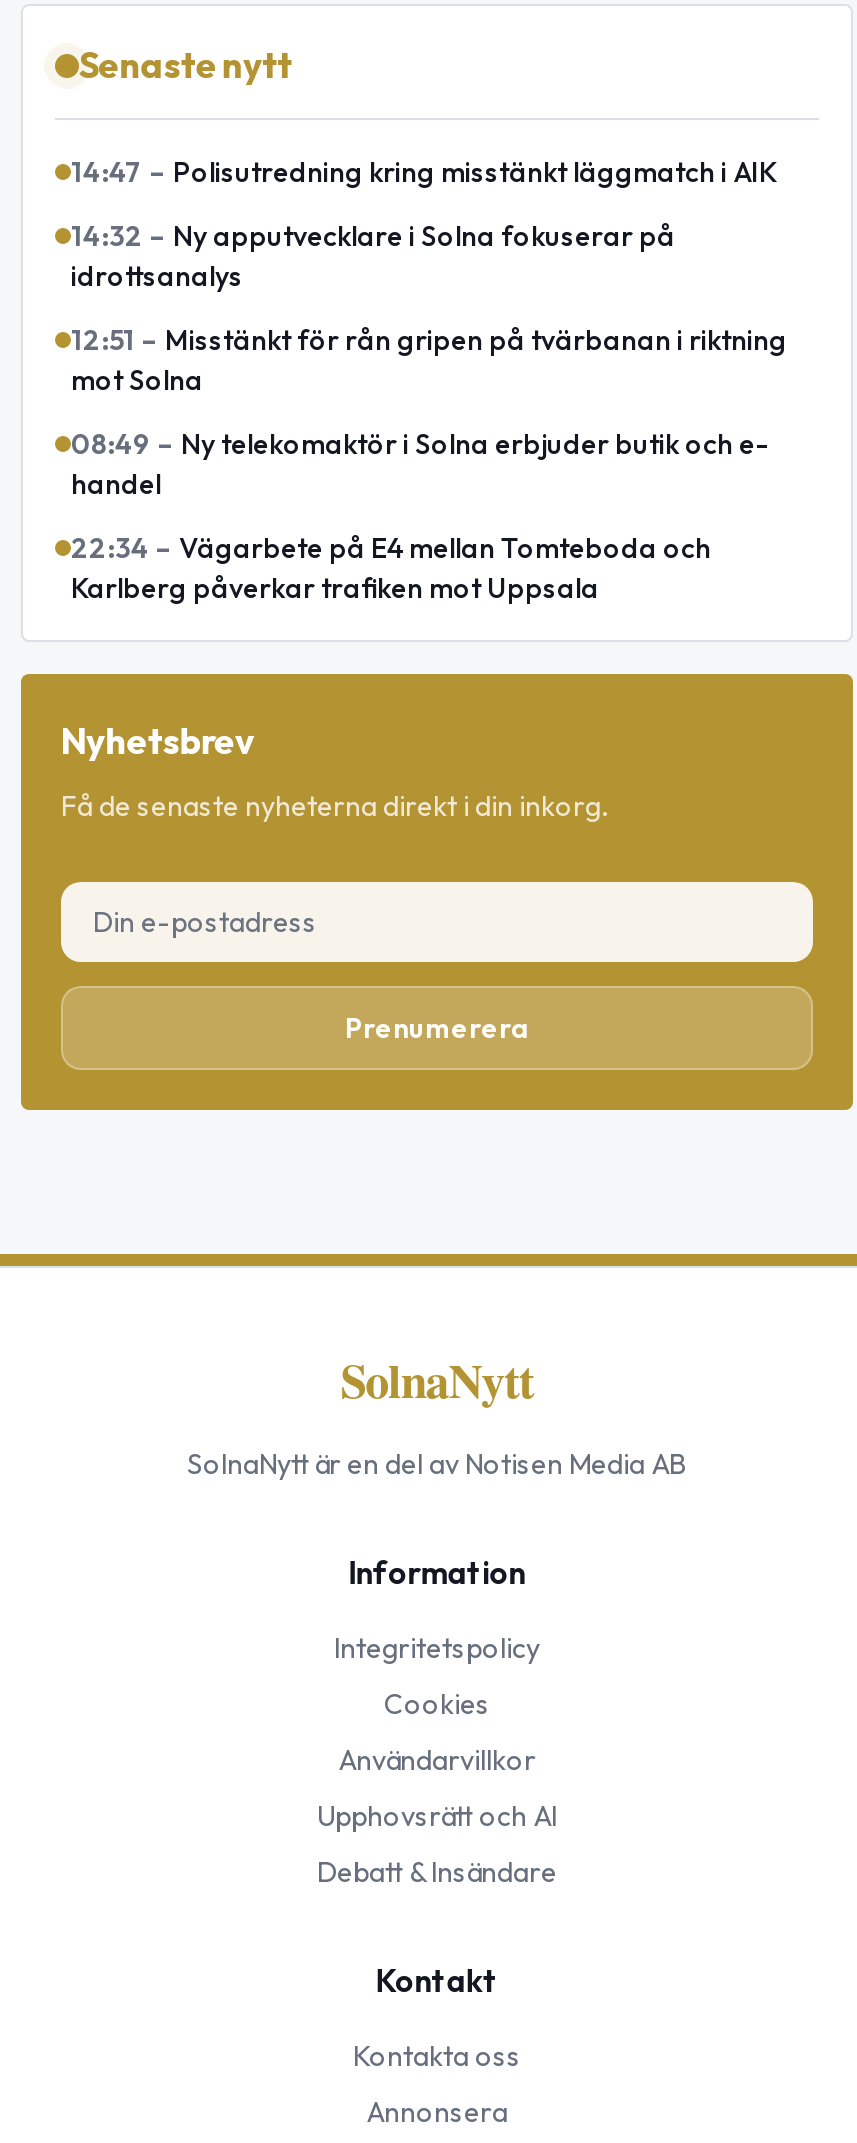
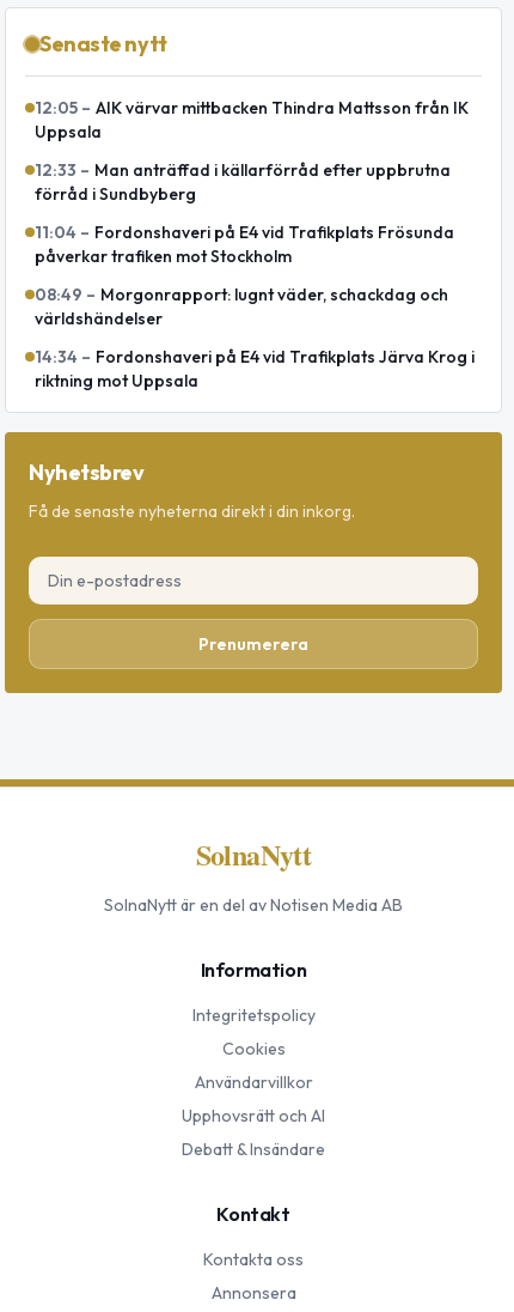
- 14:47 – Polisutredning kring misstänkt läggmatch i AIK
+ 12:05 – AIK värvar mittbacken Thindra Mattsson från IK
+ Uppsala

- 14:32 – Ny apputvecklare i Solna fokuserar på
- idrottsanalys
+ 12:33 – Man anträffad i källarförråd efter uppbrutna
+ förråd i Sundbyberg

- 12:51 – Misstänkt för rån gripen på tvärbanan i riktning
- mot Solna
+ 11:04 – Fordonshaveri på E4 vid Trafikplats Frösunda
+ påverkar trafiken mot Stockholm

- 08:49 – Ny telekomaktör i Solna erbjuder butik och e-
- handel
+ 08:49 – Morgonrapport: lugnt väder, schackdag och
+ världshändelser

- 22:34 – Vägarbete på E4 mellan Tomteboda och
- Karlberg påverkar trafiken mot Uppsala
+ 14:34 – Fordonshaveri på E4 vid Trafikplats Järva Krog i
+ riktning mot Uppsala
